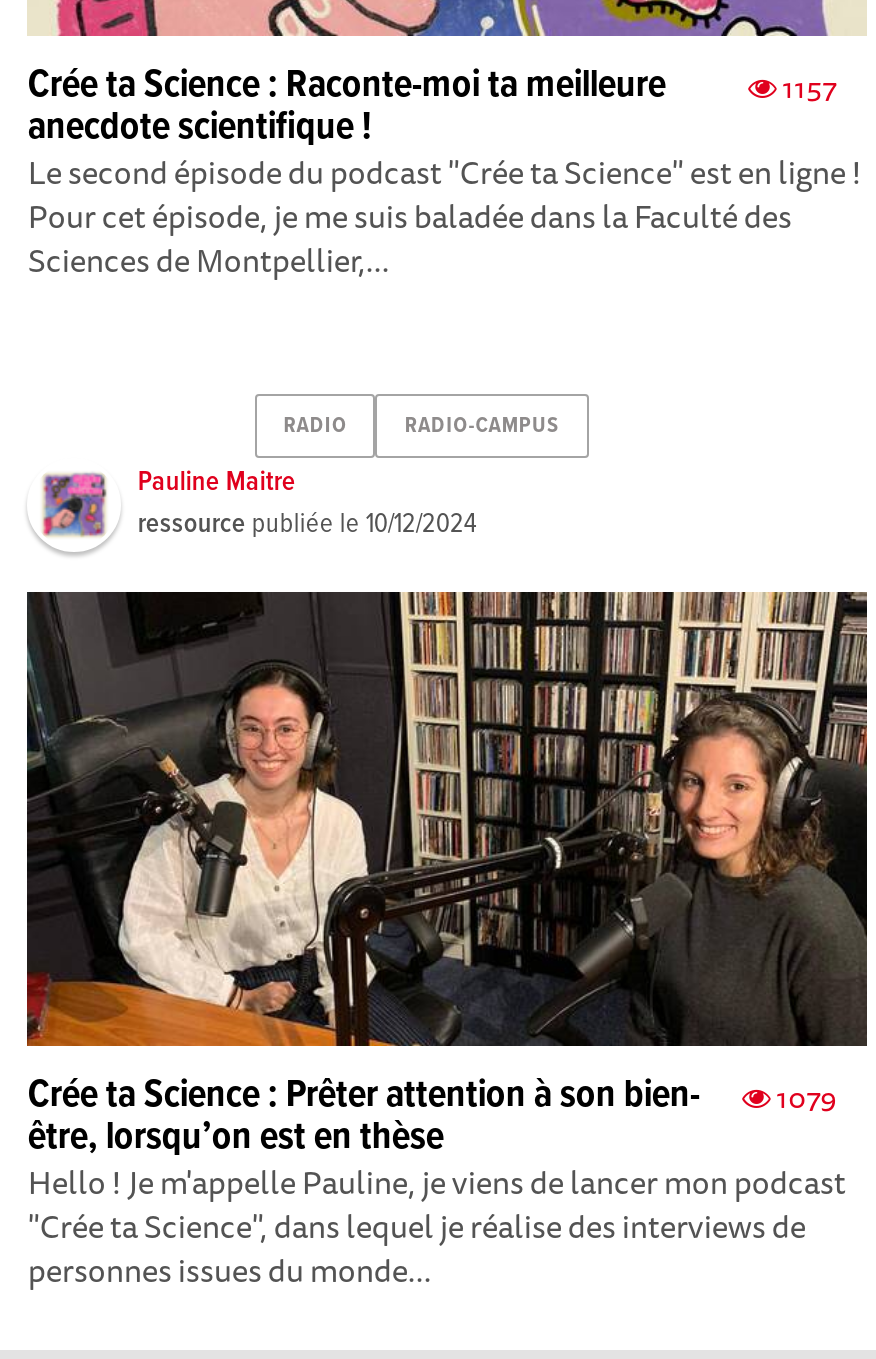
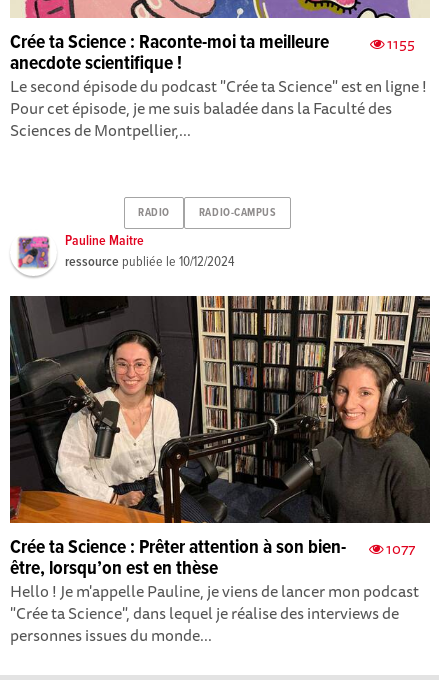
- 1157
+ 1155

- Crée ta Science : Prêter attention à son bien- 1079
+ Crée ta Science : Prêter attention à son bien- 1077
